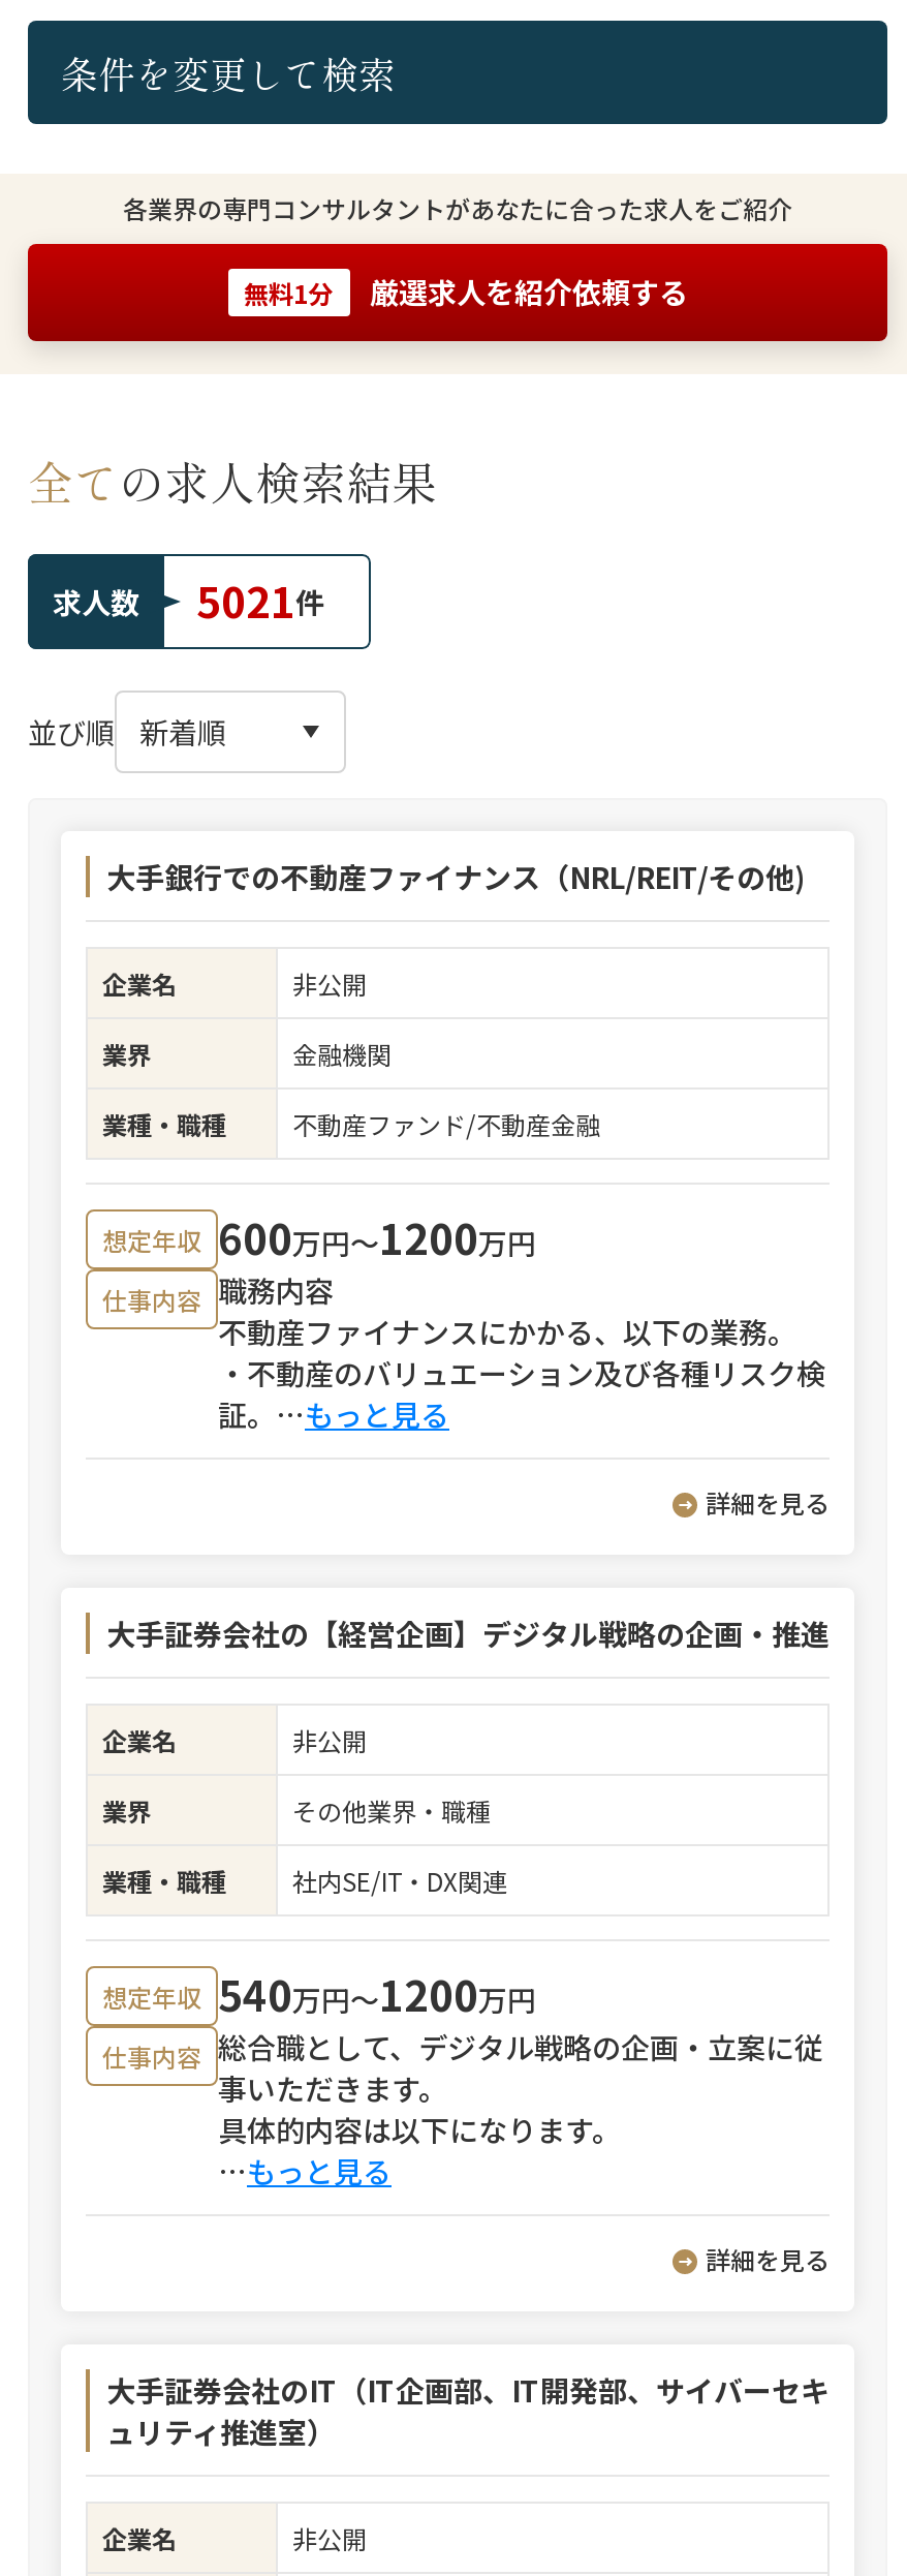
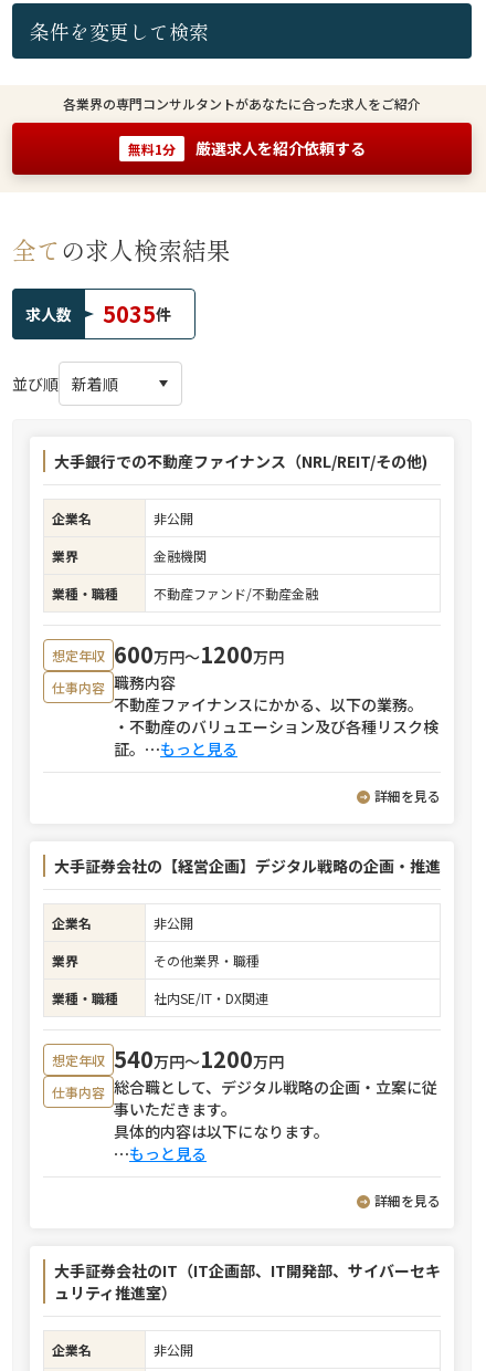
- 求人数 5021件
+ 求人数 5035件
